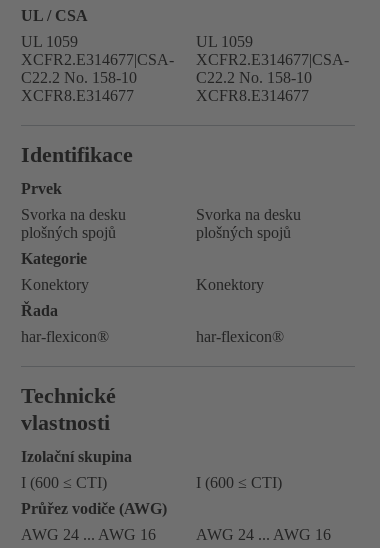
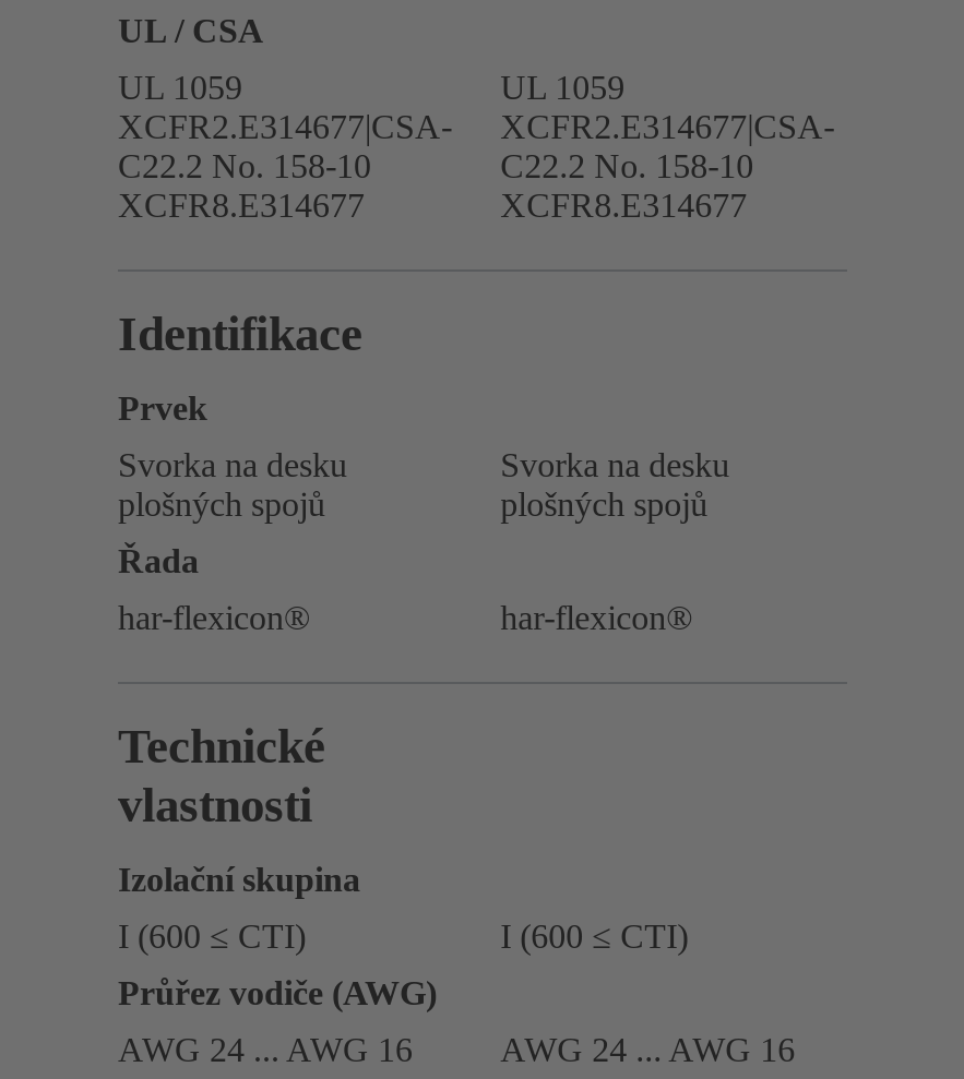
- Kategorie
- Konektory
- Konektory
